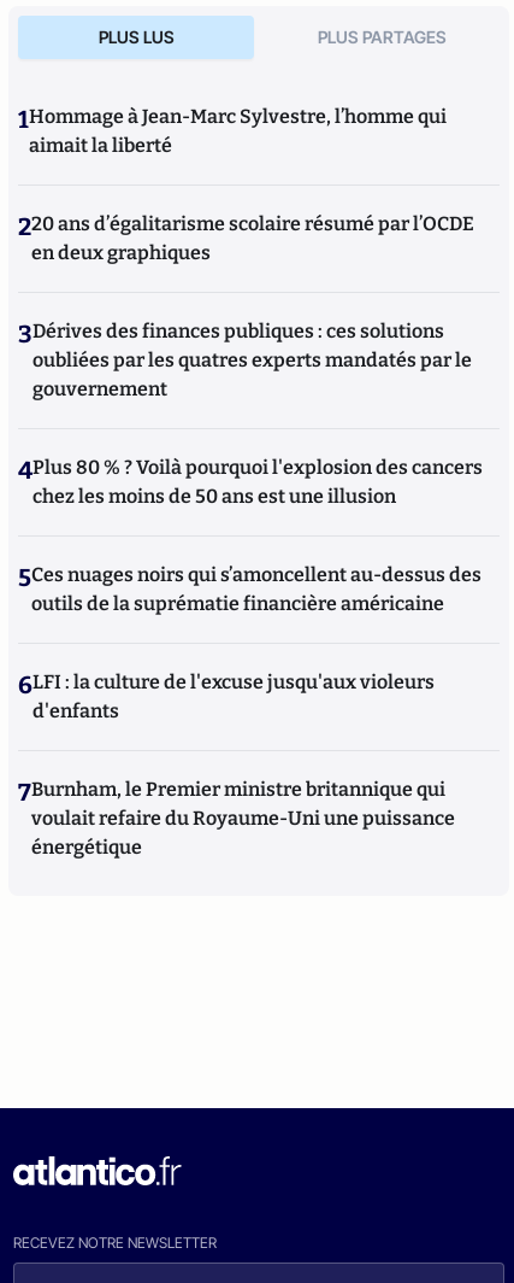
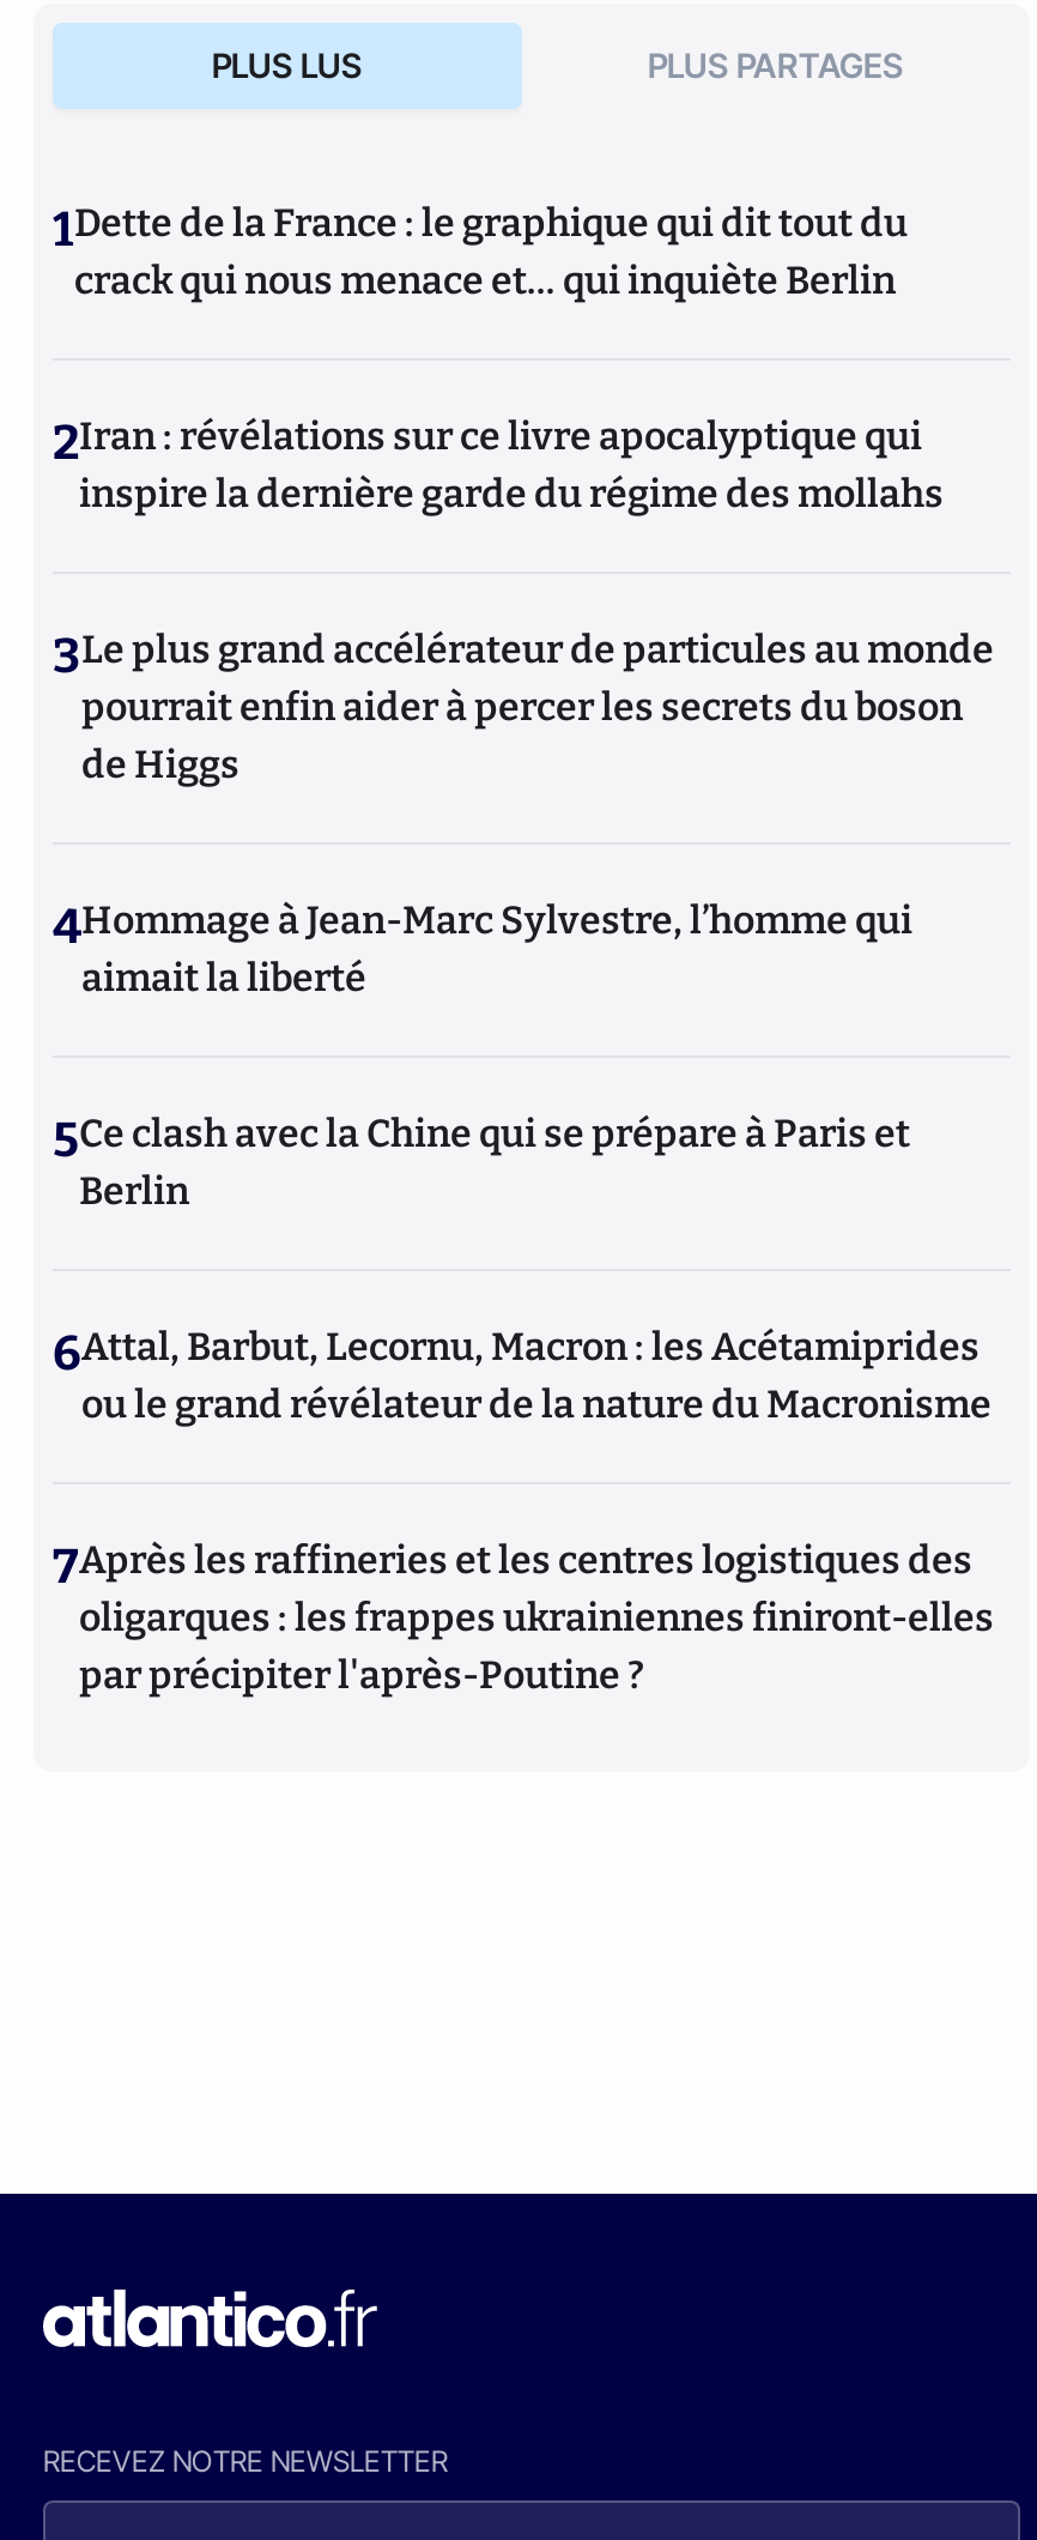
- 1Hommage à Jean-Marc Sylvestre, l’homme qui
+ 1Dette de la France : le graphique qui dit tout du
+ crack qui nous menace et… qui inquiète Berlin
+ 2Iran : révélations sur ce livre apocalyptique qui
+ inspire la dernière garde du régime des mollahs
+ 3Le plus grand accélérateur de particules au monde
+ pourrait enfin aider à percer les secrets du boson
+ de Higgs
+ 4Hommage à Jean-Marc Sylvestre, l’homme qui

moved down: aimait la liberté

- 220 ans d’égalitarisme scolaire résumé par l’OCDE
- en deux graphiques
- 3Dérives des finances publiques : ces solutions
- oubliées par les quatres experts mandatés par le
- gouvernement
- 4Plus 80 % ? Voilà pourquoi l'explosion des cancers
- chez les moins de 50 ans est une illusion
- 5Ces nuages noirs qui s’amoncellent au-dessus des
- outils de la suprématie financière américaine
- 6LFI : la culture de l'excuse jusqu'aux violeurs
- d'enfants
- 7Burnham, le Premier ministre britannique qui
- voulait refaire du Royaume-Uni une puissance
- énergétique
+ 5Ce clash avec la Chine qui se prépare à Paris et
+ Berlin
+ 6Attal, Barbut, Lecornu, Macron : les Acétamiprides
+ ou le grand révélateur de la nature du Macronisme
+ 7Après les raffineries et les centres logistiques des
+ oligarques : les frappes ukrainiennes finiront-elles
+ par précipiter l'après-Poutine ?
